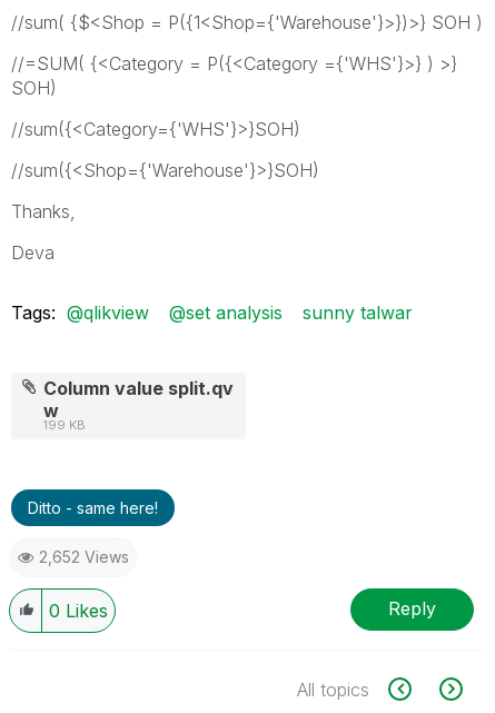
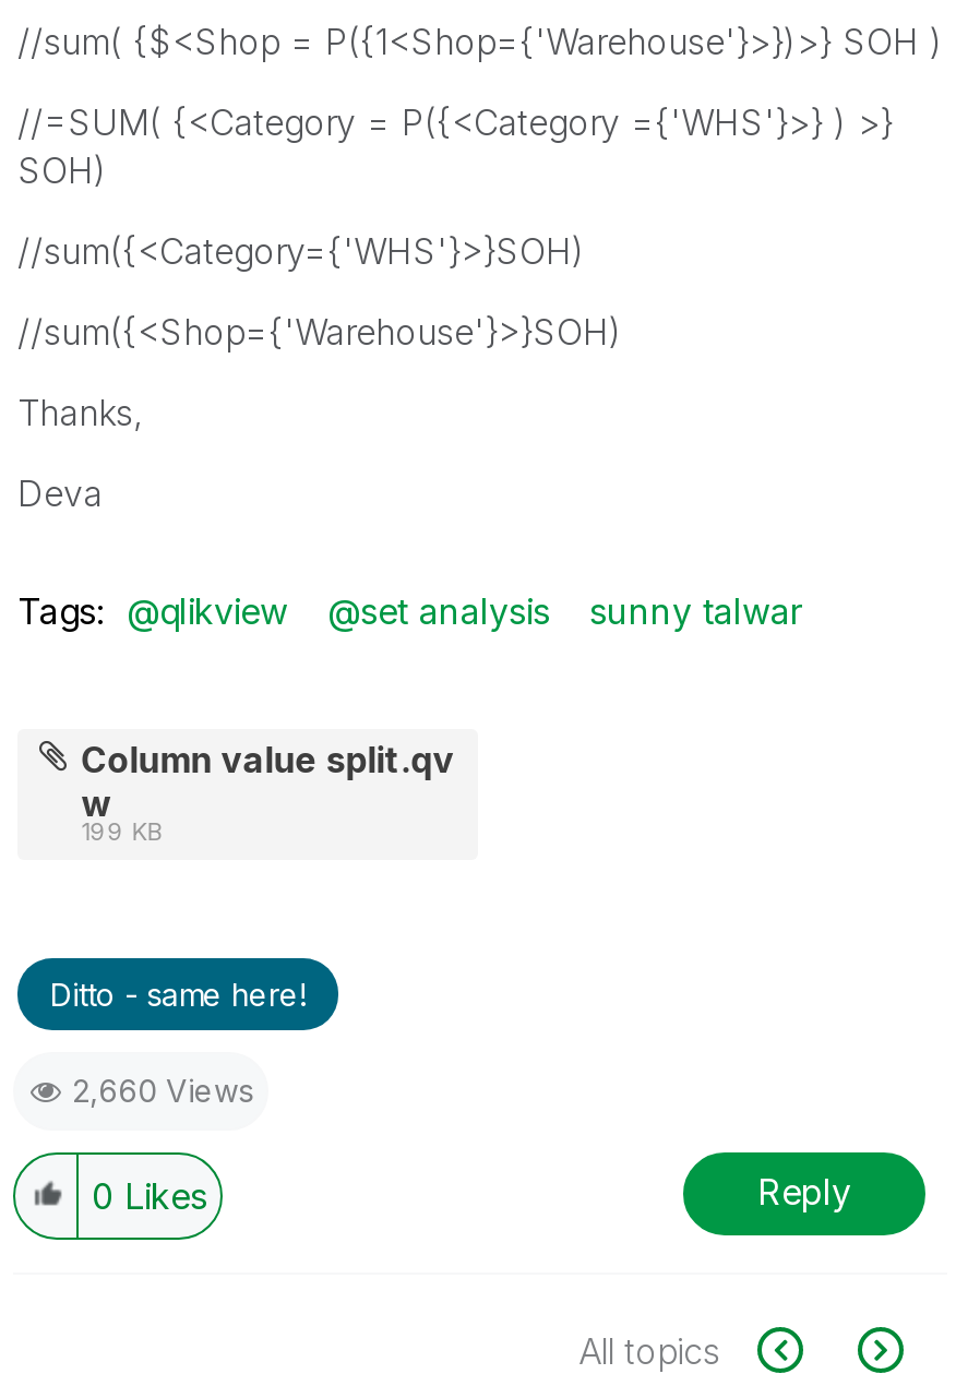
- 2,652 Views
+ 2,660 Views
